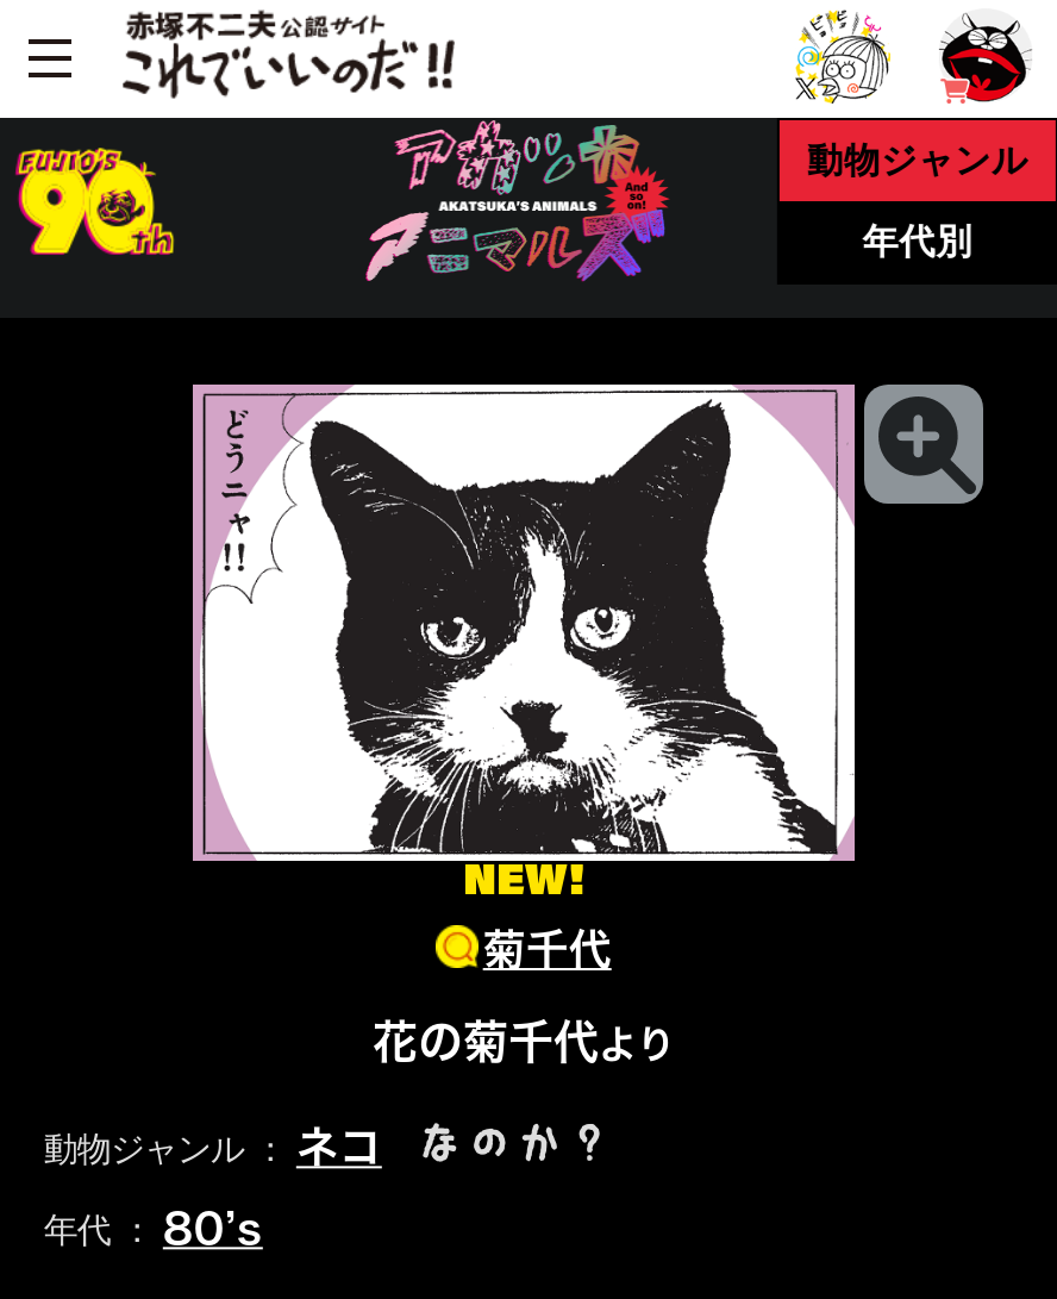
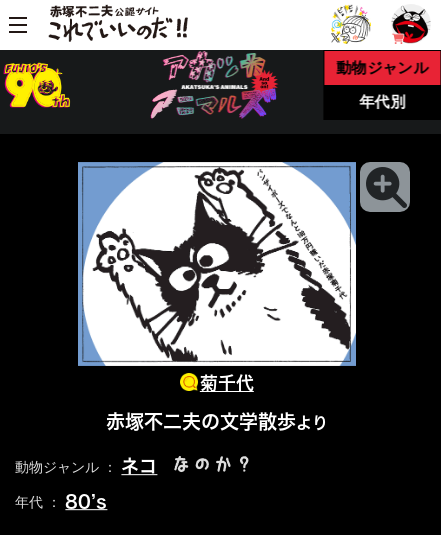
- [image]
+ [image]

- NEW!

- 花の菊千代より
+ 赤塚不二夫の文学散歩より
